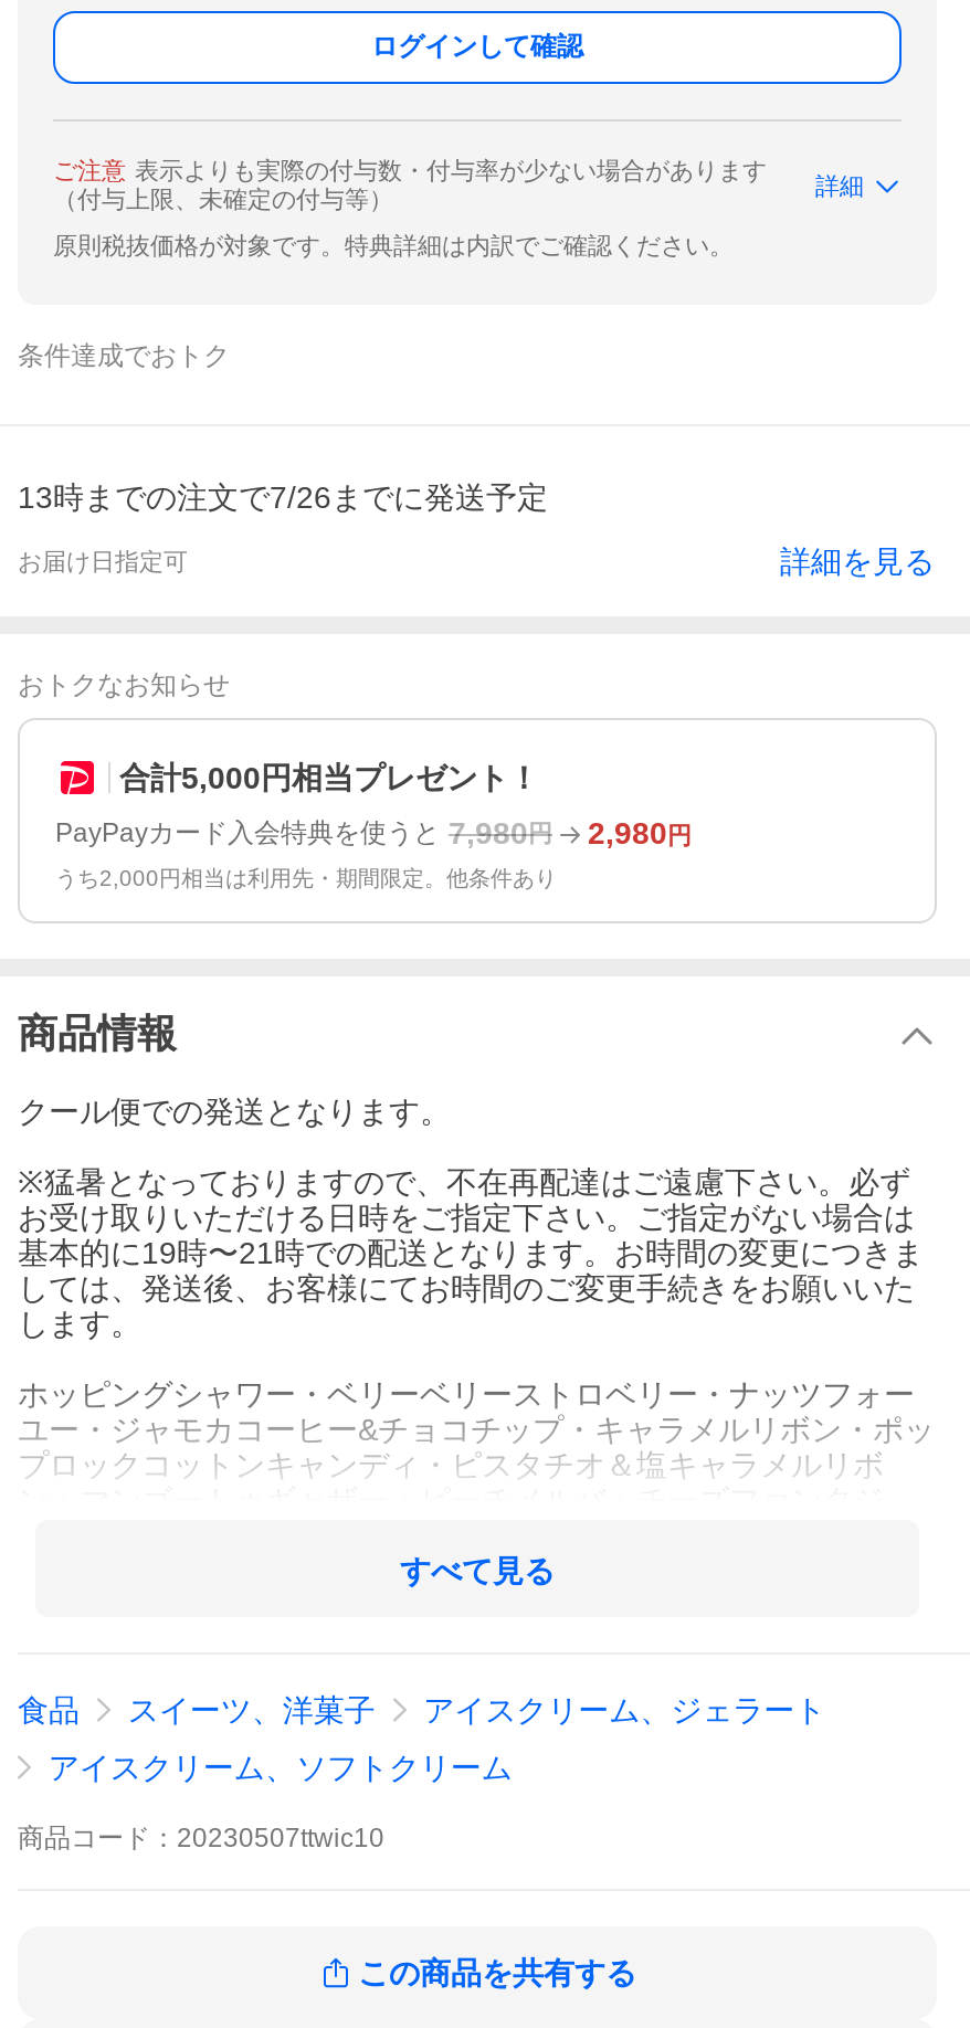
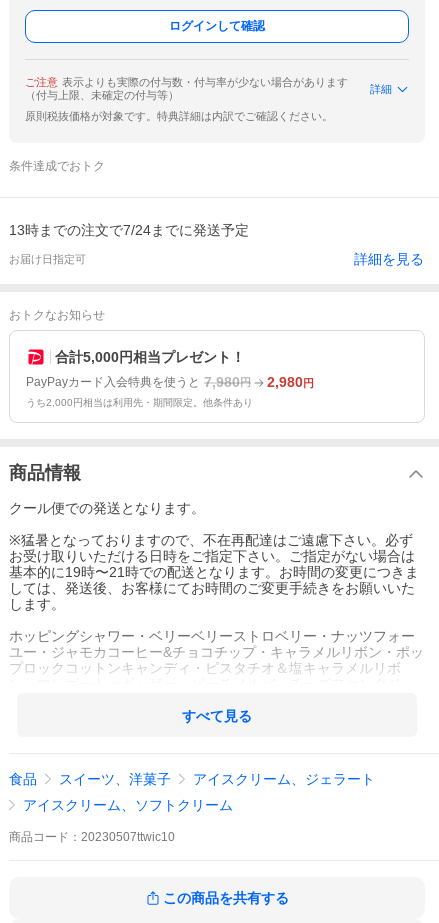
- 13時までの注文で7/26までに発送予定
+ 13時までの注文で7/24までに発送予定
